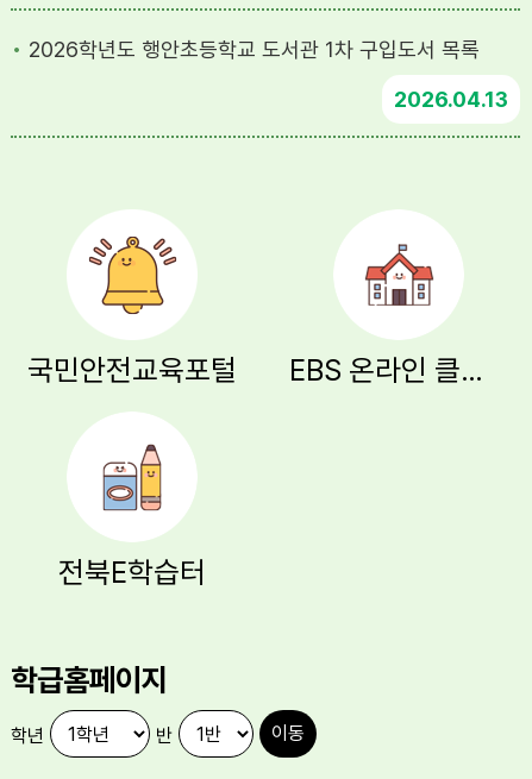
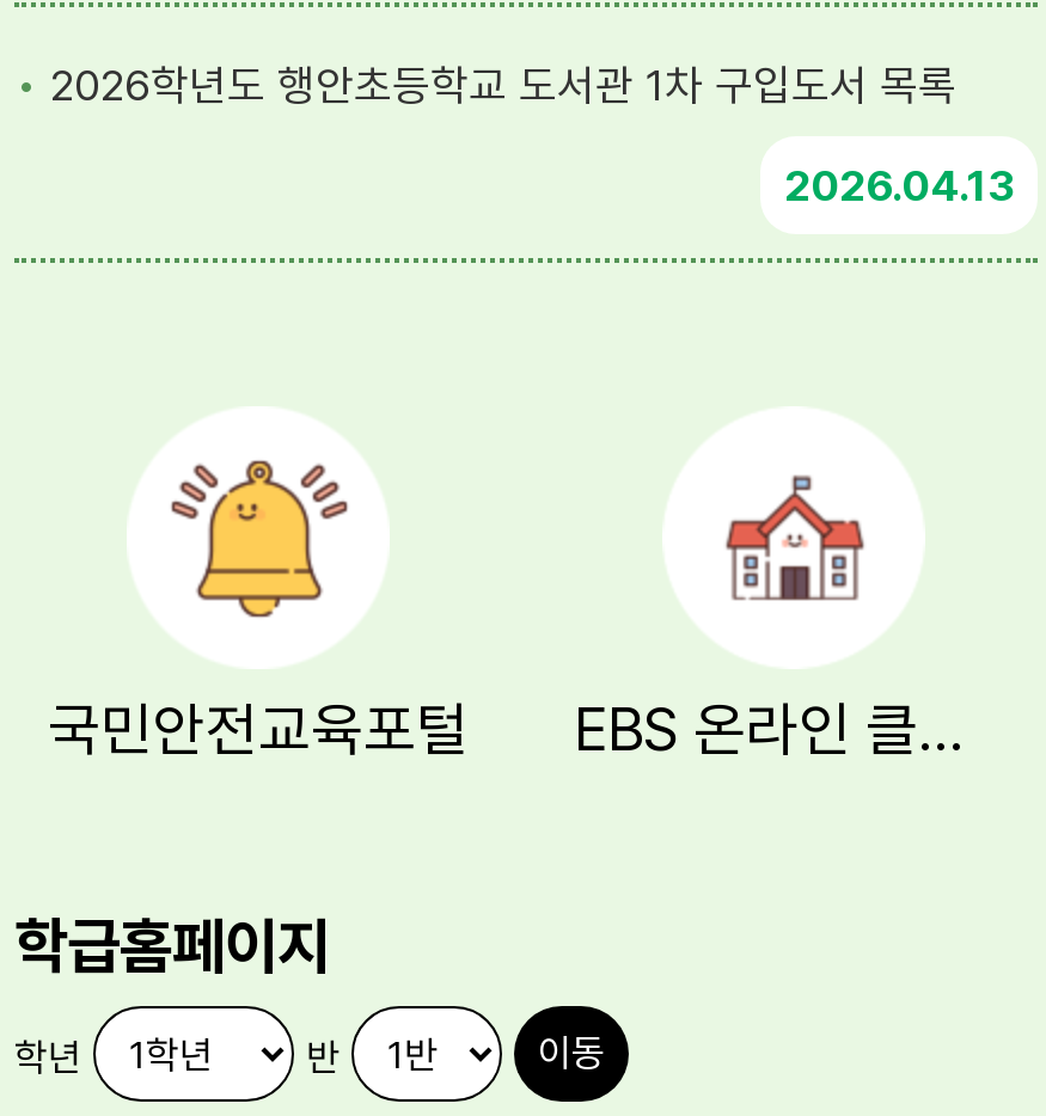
- [image]
- 전북E학습터
